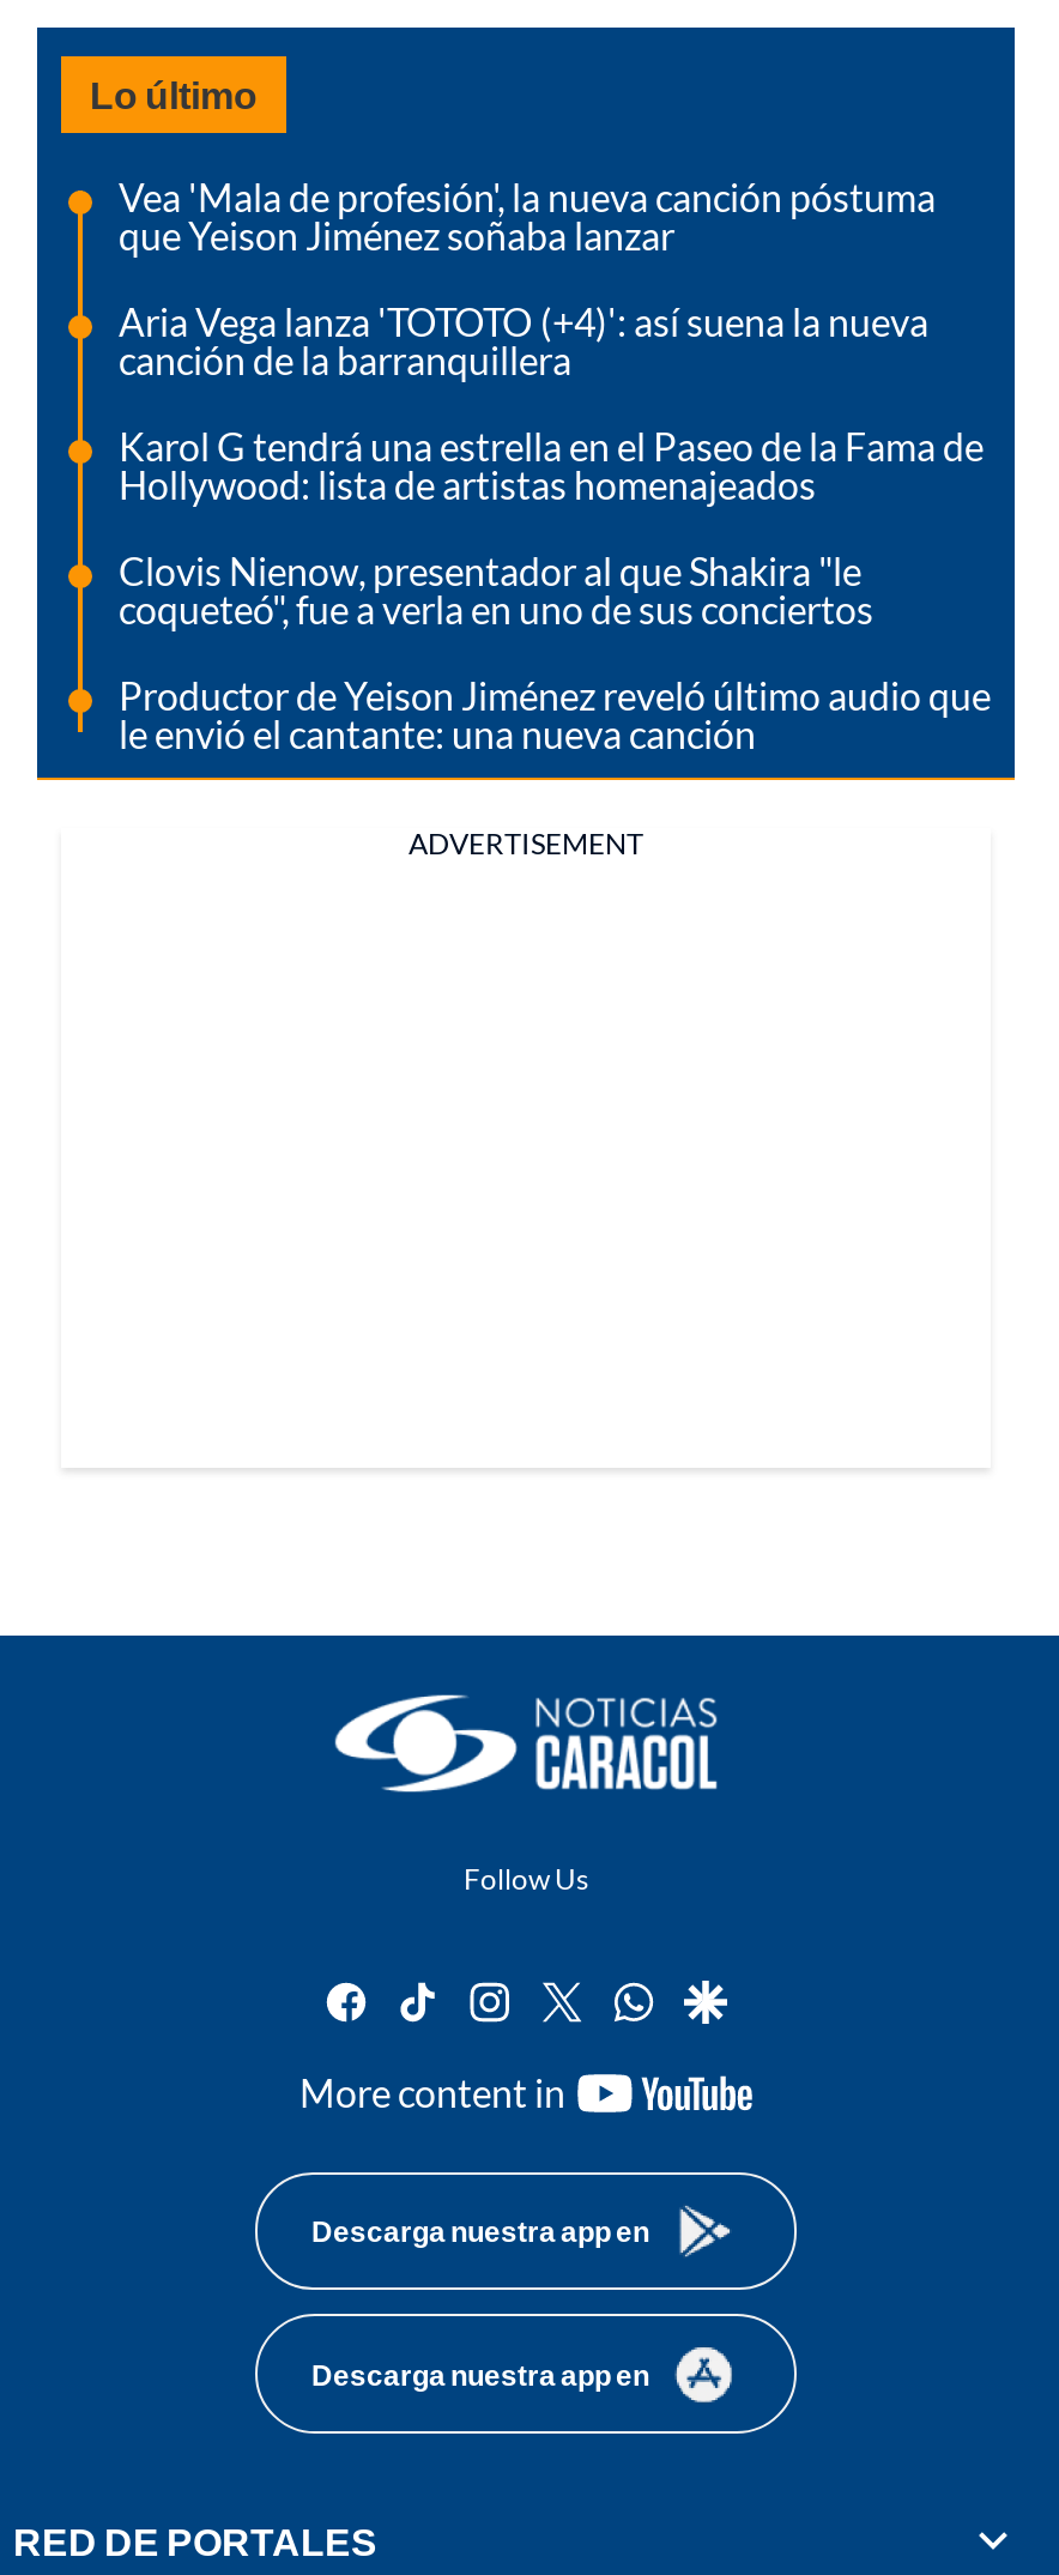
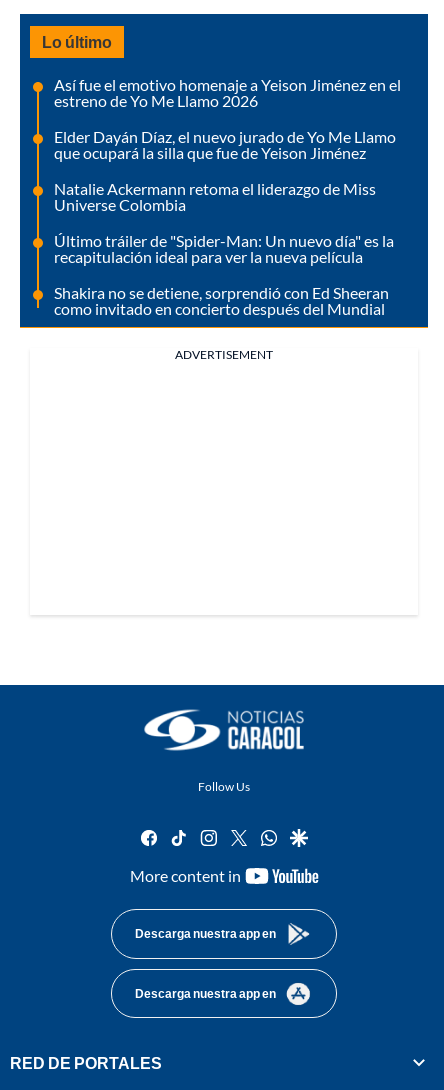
- Vea 'Mala de profesión', la nueva canción póstuma
- que Yeison Jiménez soñaba lanzar
+ Así fue el emotivo homenaje a Yeison Jiménez en el
+ estreno de Yo Me Llamo 2026

- Aria Vega lanza 'TOTOTO (+4)': así suena la nueva
- canción de la barranquillera
+ Elder Dayán Díaz, el nuevo jurado de Yo Me Llamo
+ que ocupará la silla que fue de Yeison Jiménez

- Karol G tendrá una estrella en el Paseo de la Fama de
- Hollywood: lista de artistas homenajeados
+ Natalie Ackermann retoma el liderazgo de Miss
+ Universe Colombia

- Clovis Nienow, presentador al que Shakira "le
- coqueteó", fue a verla en uno de sus conciertos
+ Último tráiler de "Spider-Man: Un nuevo día" es la
+ recapitulación ideal para ver la nueva película

- Productor de Yeison Jiménez reveló último audio que
- le envió el cantante: una nueva canción
+ Shakira no se detiene, sorprendió con Ed Sheeran
+ como invitado en concierto después del Mundial
